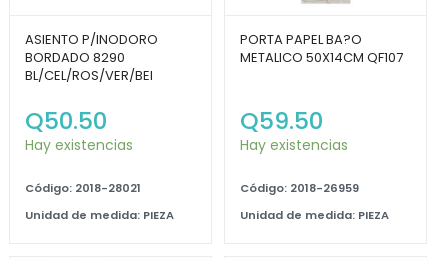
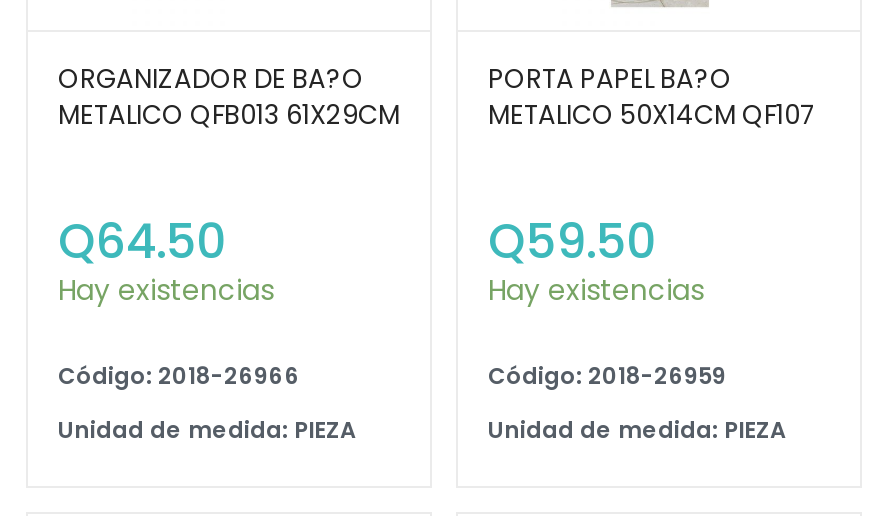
- ASIENTO P/INODORO
- BORDADO 8290
- BL/CEL/ROS/VER/BEI
- Q50.50
+ ORGANIZADOR DE BA?O
+ METALICO QFB013 61X29CM
+ Q64.50

- Código: 2018-28021
+ Código: 2018-26966
